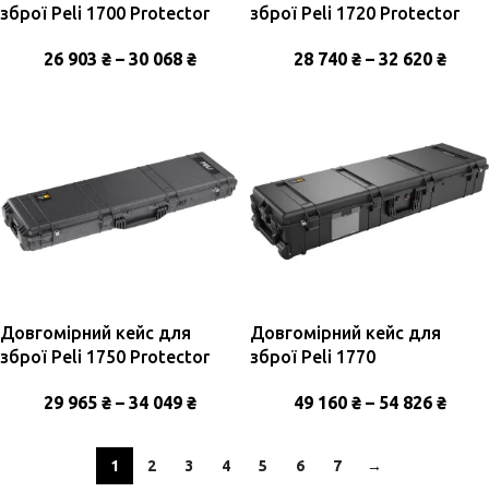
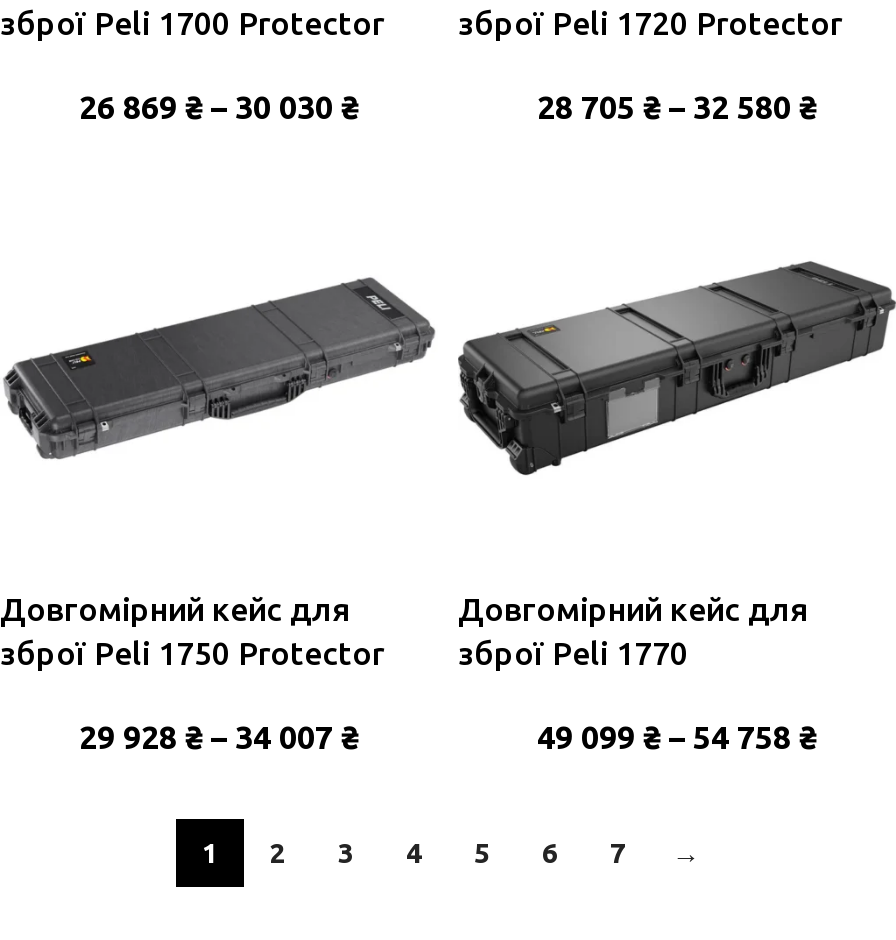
- 26 903 ₴ – 30 068 ₴
+ 26 869 ₴ – 30 030 ₴

- 28 740 ₴ – 32 620 ₴
+ 28 705 ₴ – 32 580 ₴

- 29 965 ₴ – 34 049 ₴
+ 29 928 ₴ – 34 007 ₴

- 49 160 ₴ – 54 826 ₴
+ 49 099 ₴ – 54 758 ₴
